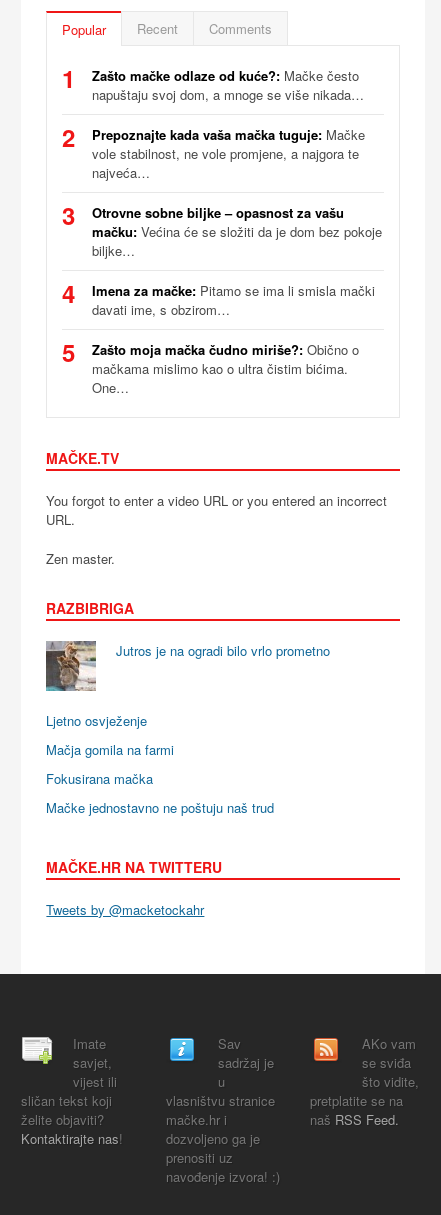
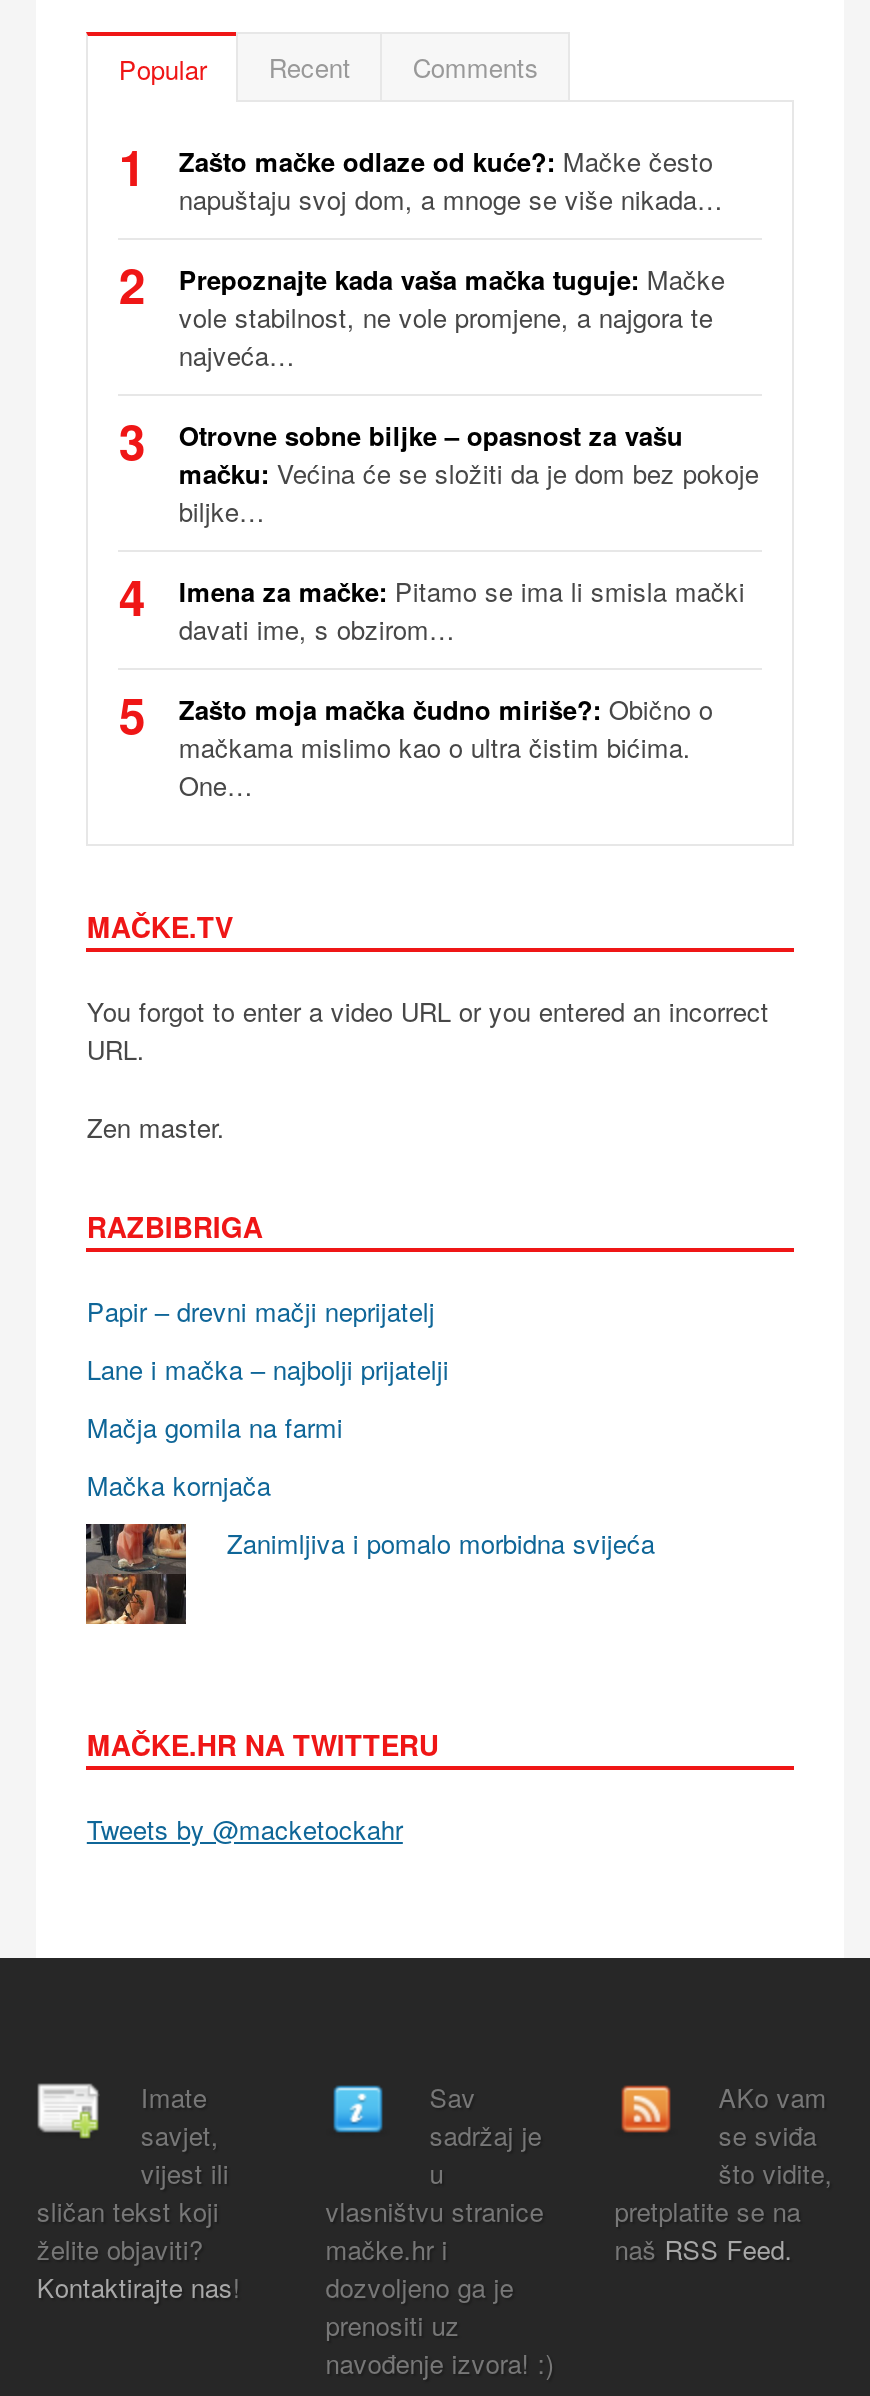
- Jutros je na ogradi bilo vrlo prometno
+ Papir – drevni mačji neprijatelj

- Ljetno osvježenje
+ Lane i mačka – najbolji prijatelji

moved up: Mačja gomila na farmi

- Fokusirana mačka
+ Mačka kornjača

- Mačke jednostavno ne poštuju naš trud
+ Zanimljiva i pomalo morbidna svijeća
